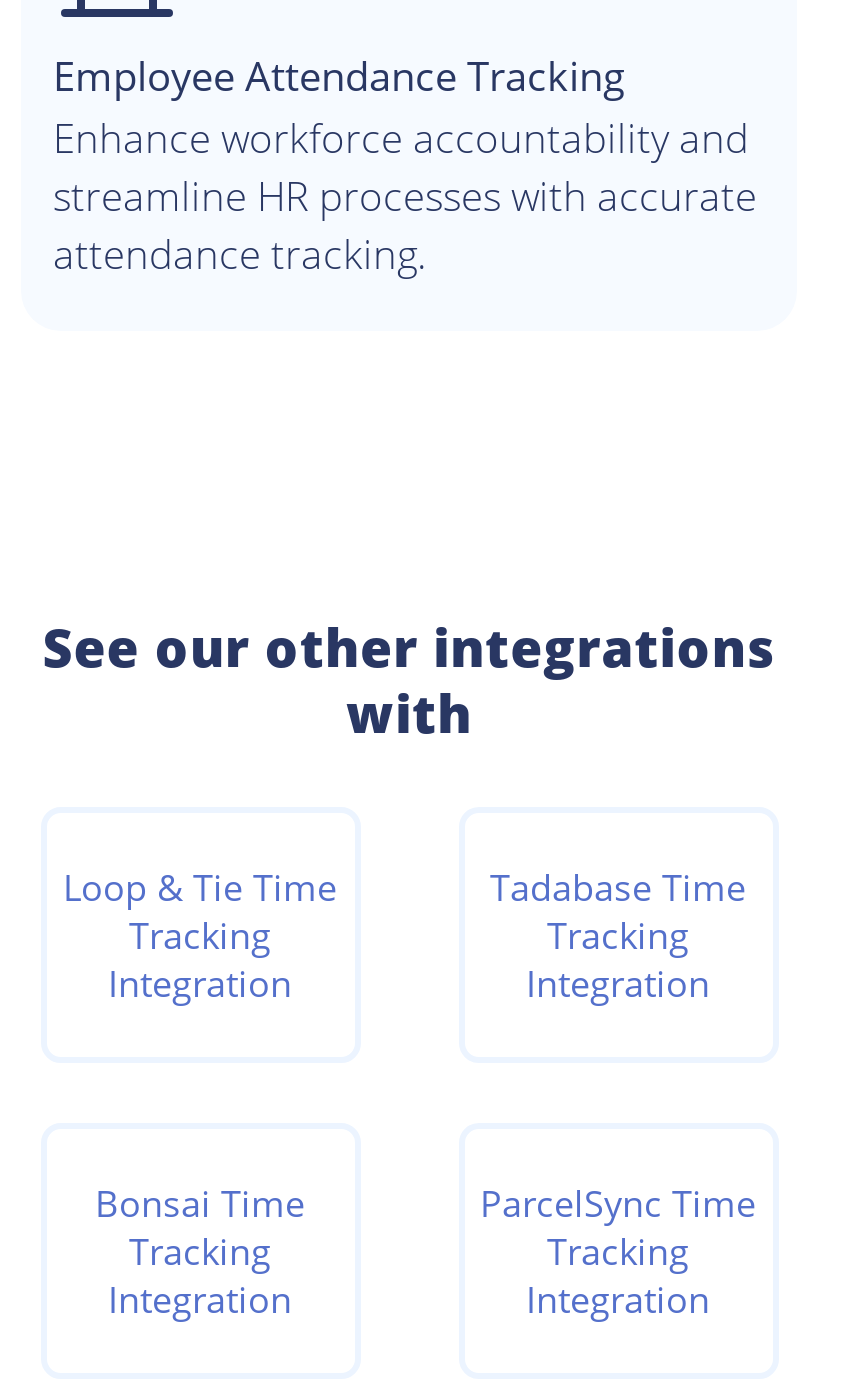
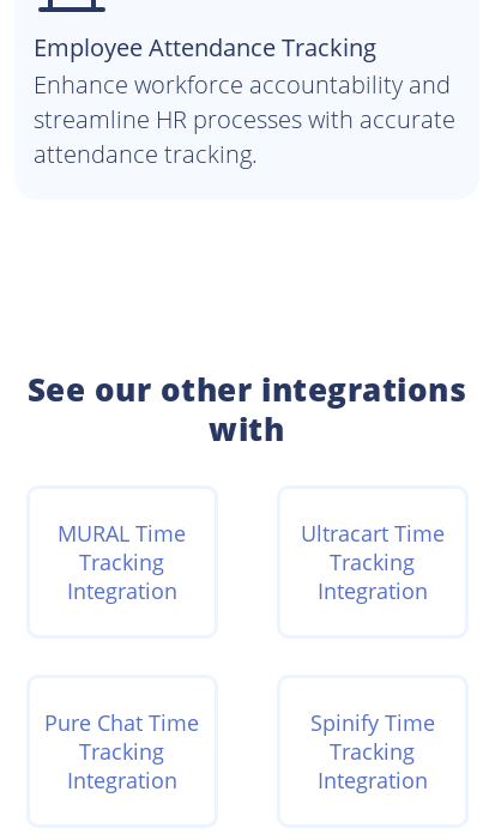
- Loop & Tie Time
+ MURAL Time

- Tadabase Time
+ Ultracart Time

- Bonsai Time
+ Pure Chat Time

- ParcelSync Time
+ Spinify Time
